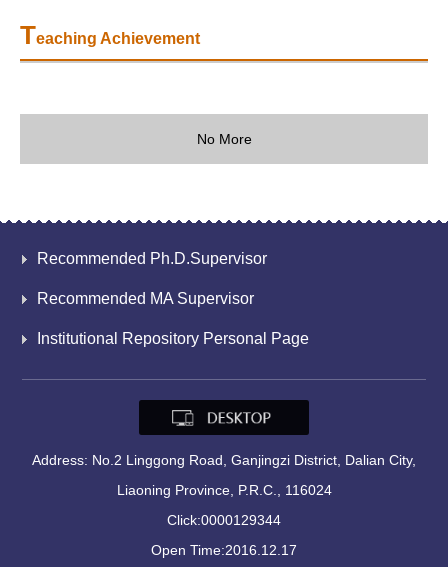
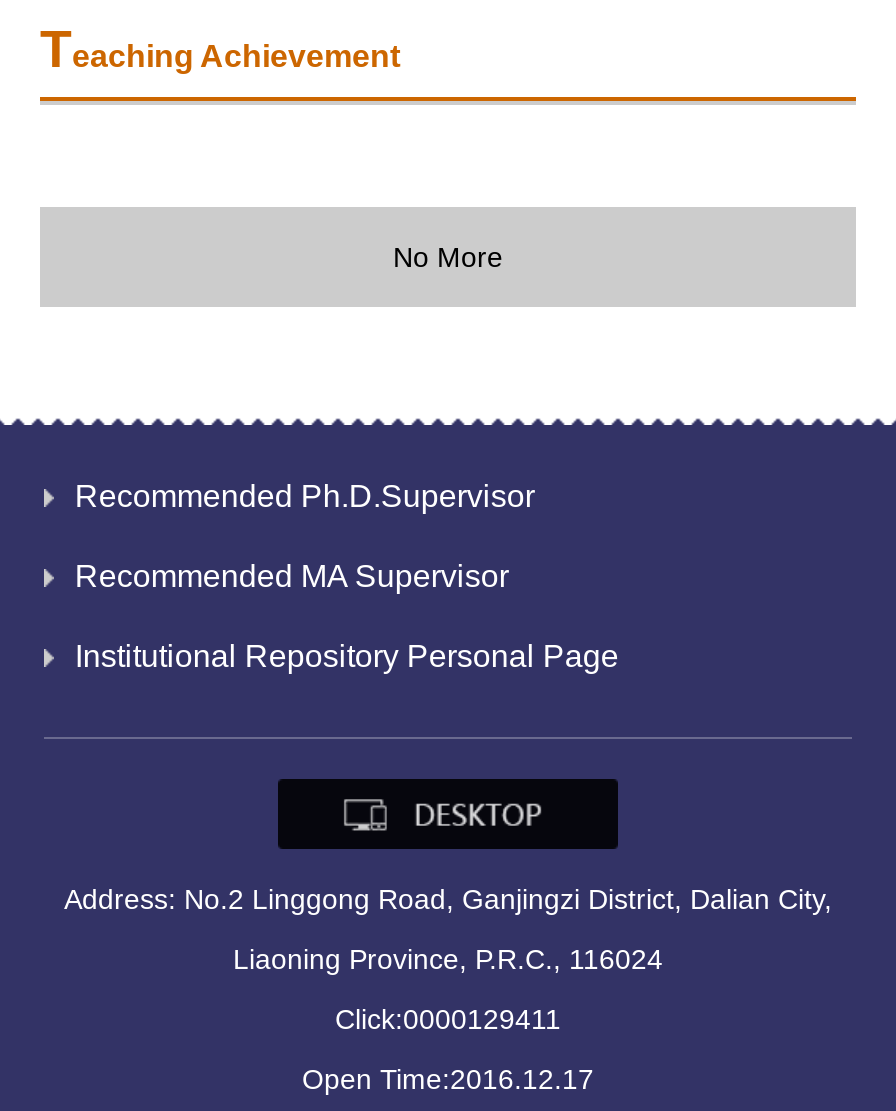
- Click:0000129344
+ Click:0000129411
